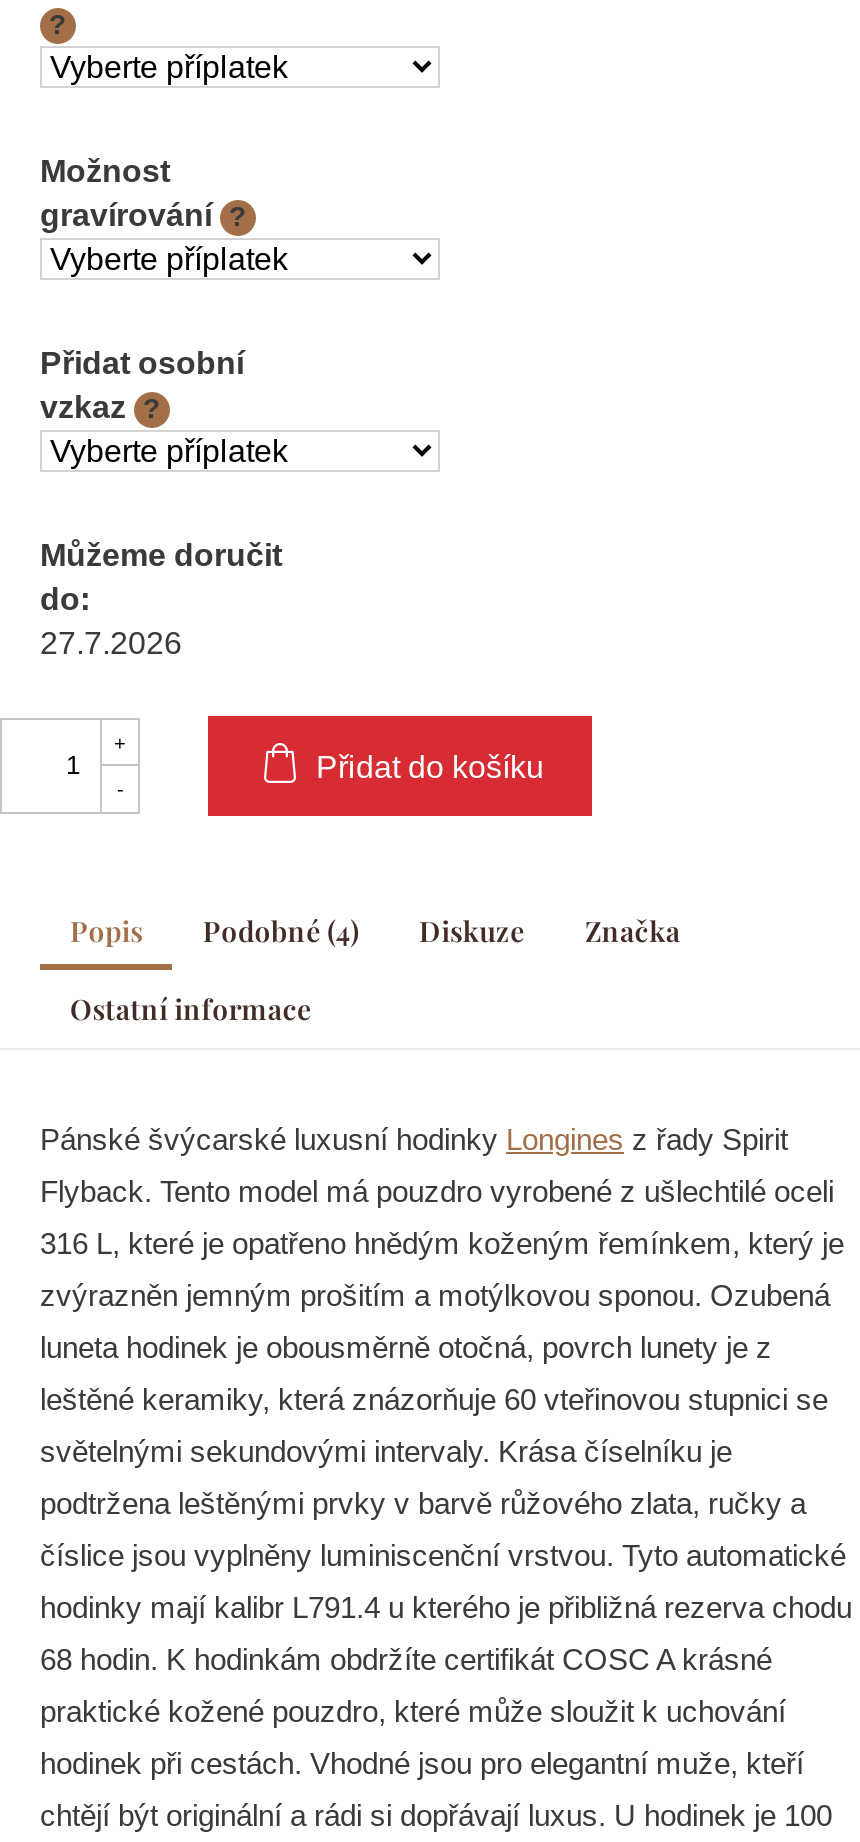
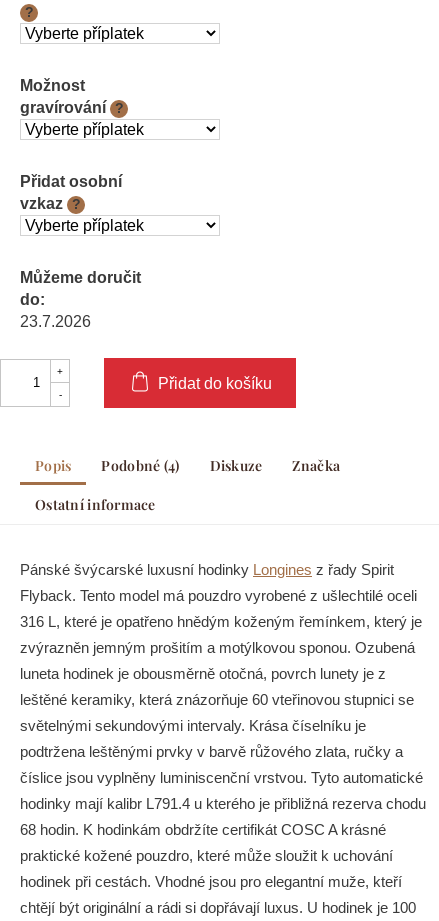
- 27.7.2026
+ 23.7.2026
